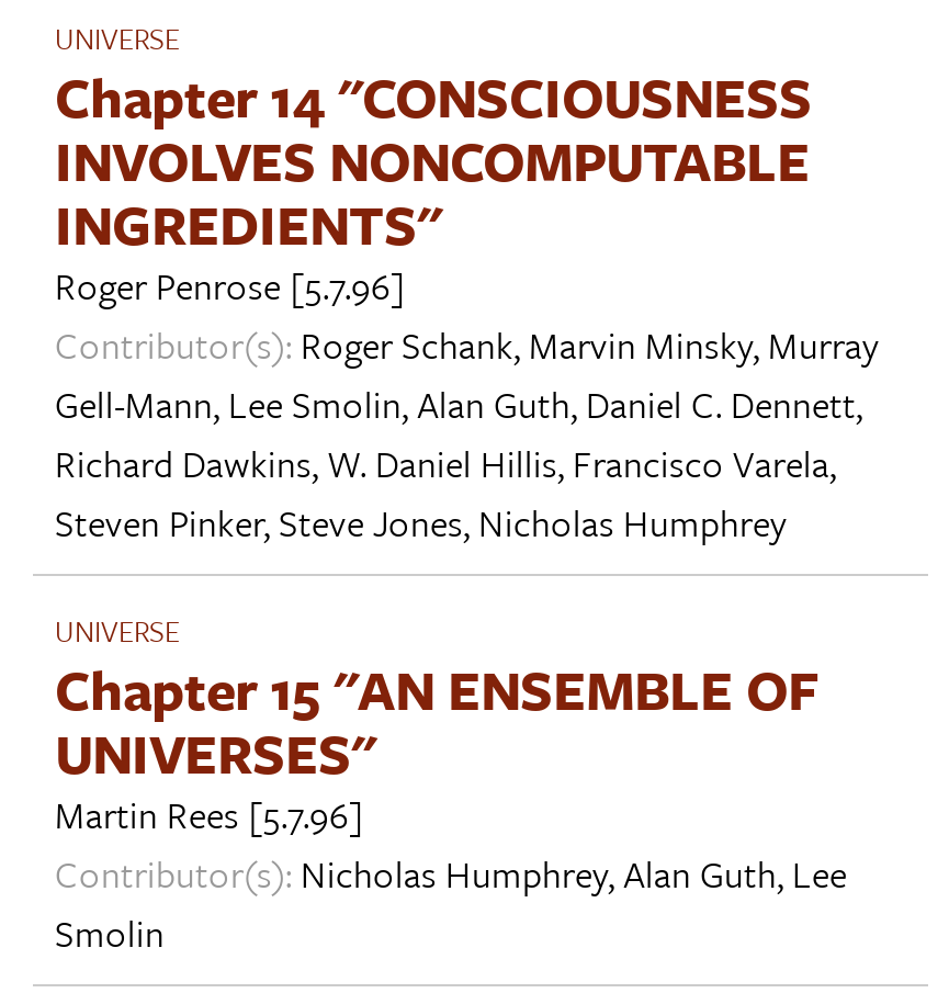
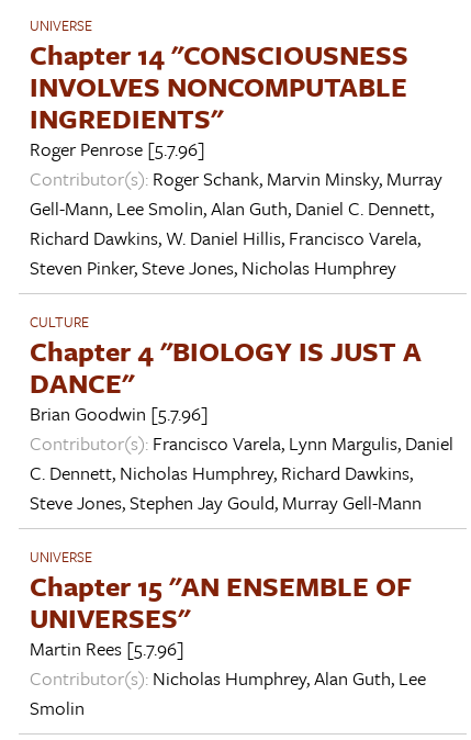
+ CULTURE
+ Chapter 4 "BIOLOGY IS JUST A
+ DANCE"
+ Brian Goodwin [5.7.96]
+ Contributor(s): Francisco Varela, Lynn Margulis, Daniel
+ C. Dennett, Nicholas Humphrey, Richard Dawkins,
+ Steve Jones, Stephen Jay Gould, Murray Gell-Mann
